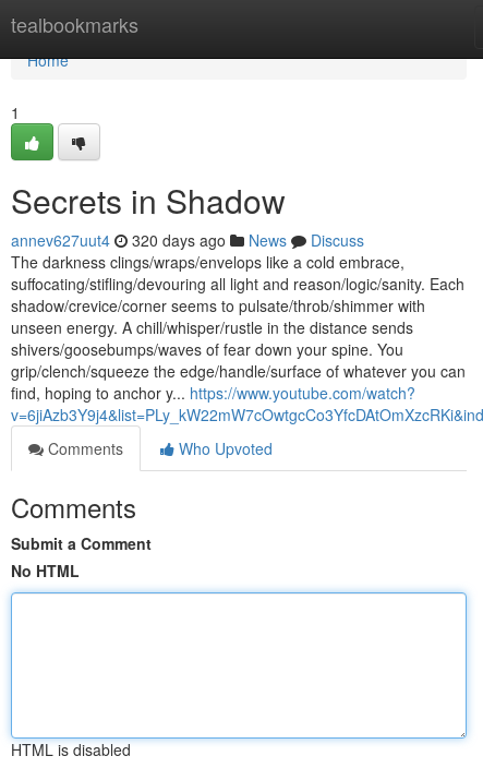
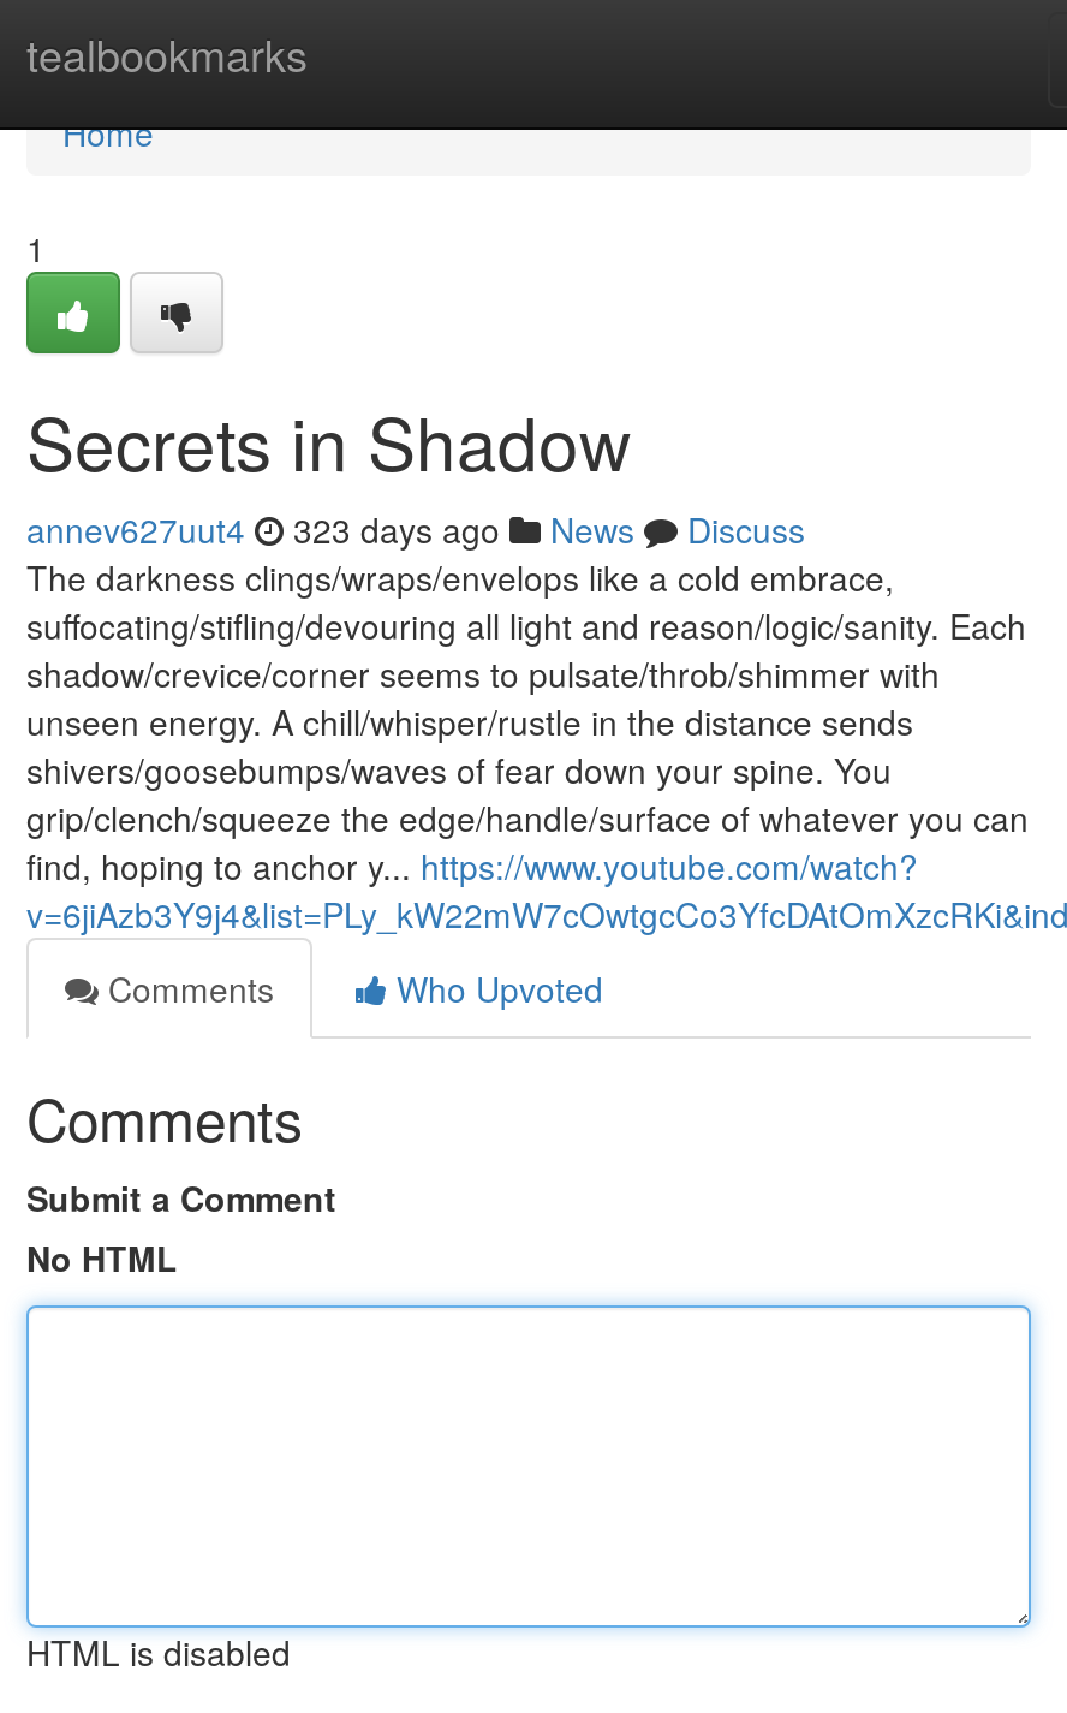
- annev627uut4 320 days ago News Discuss
+ annev627uut4 323 days ago News Discuss
